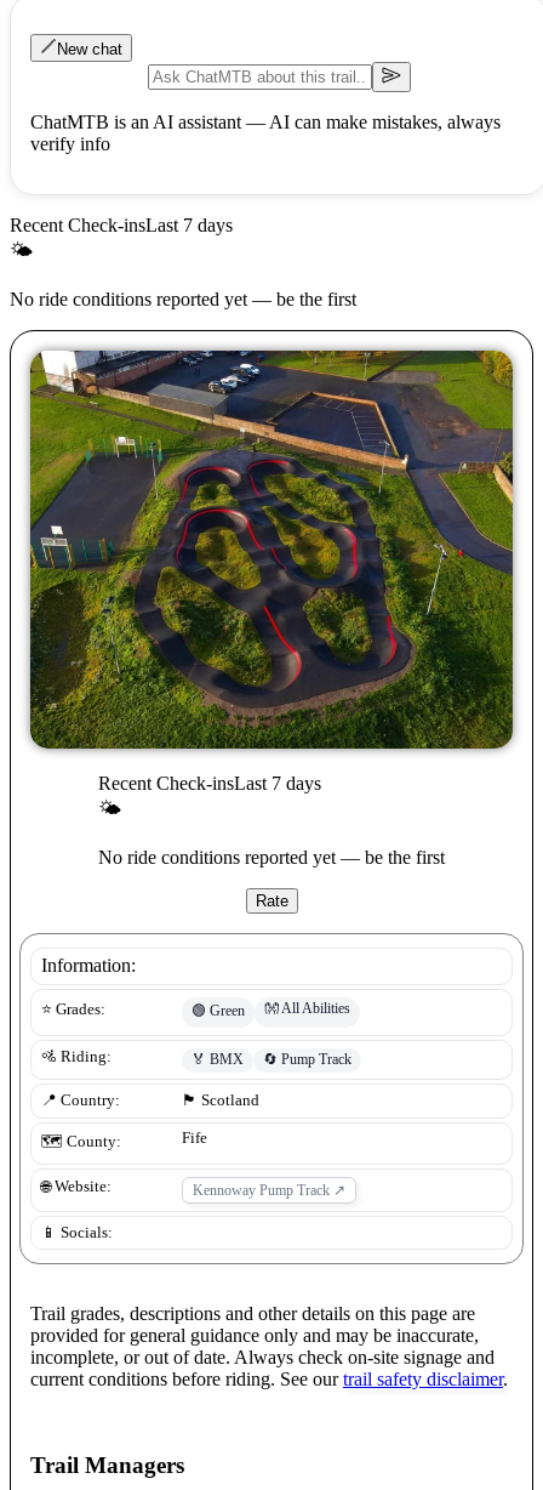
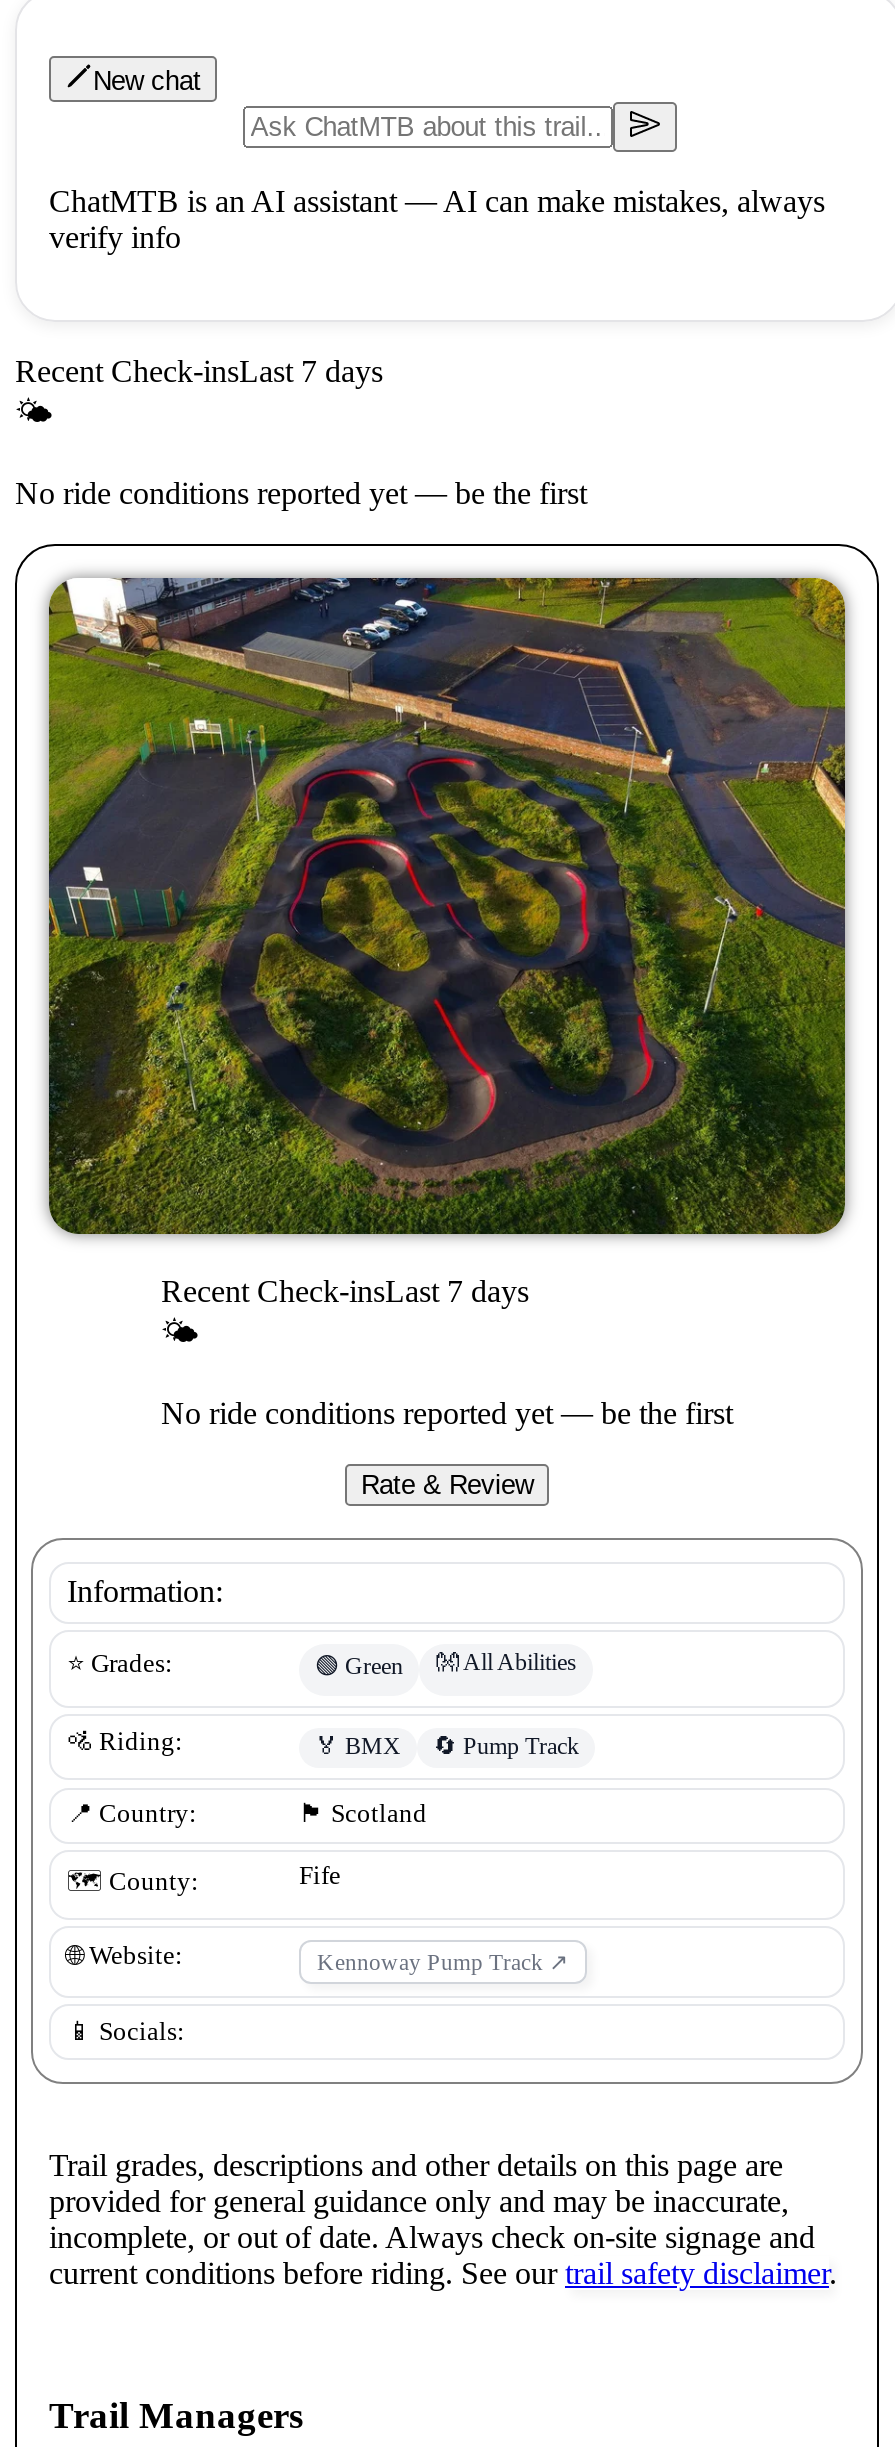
- Rate
+ Rate & Review
